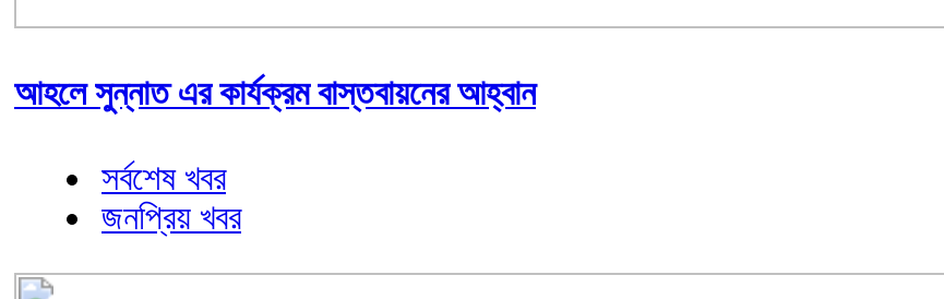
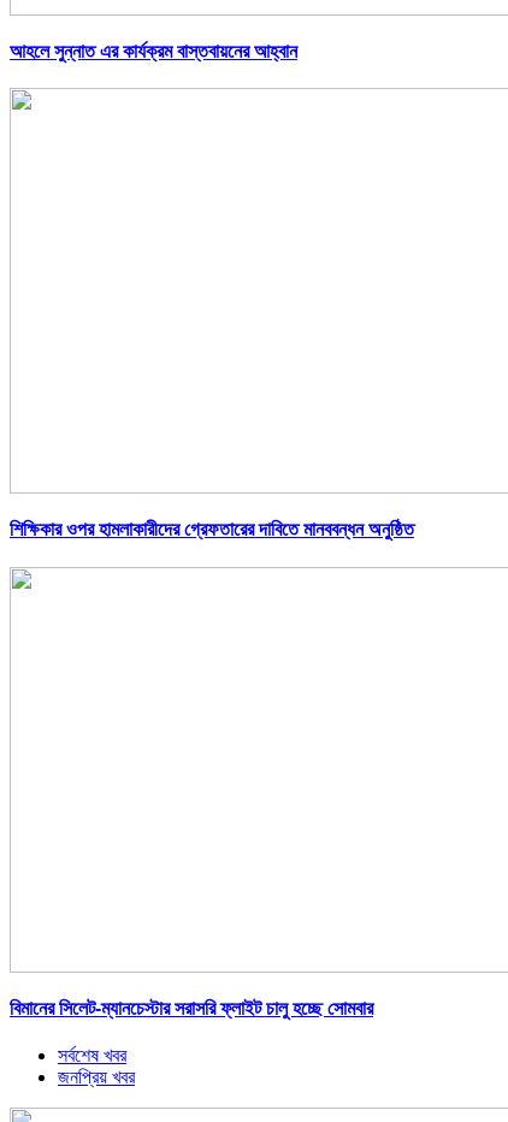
+ শিক্ষিকার ওপর হামলাকারীদের গ্রেফতারের দাবিতে মানববন্ধন অনুষ্ঠিত

+ বিমানের সিলেট-ম্যানচেস্টার সরাসরি ফ্লাইট চালু হচ্ছে সোমবার
